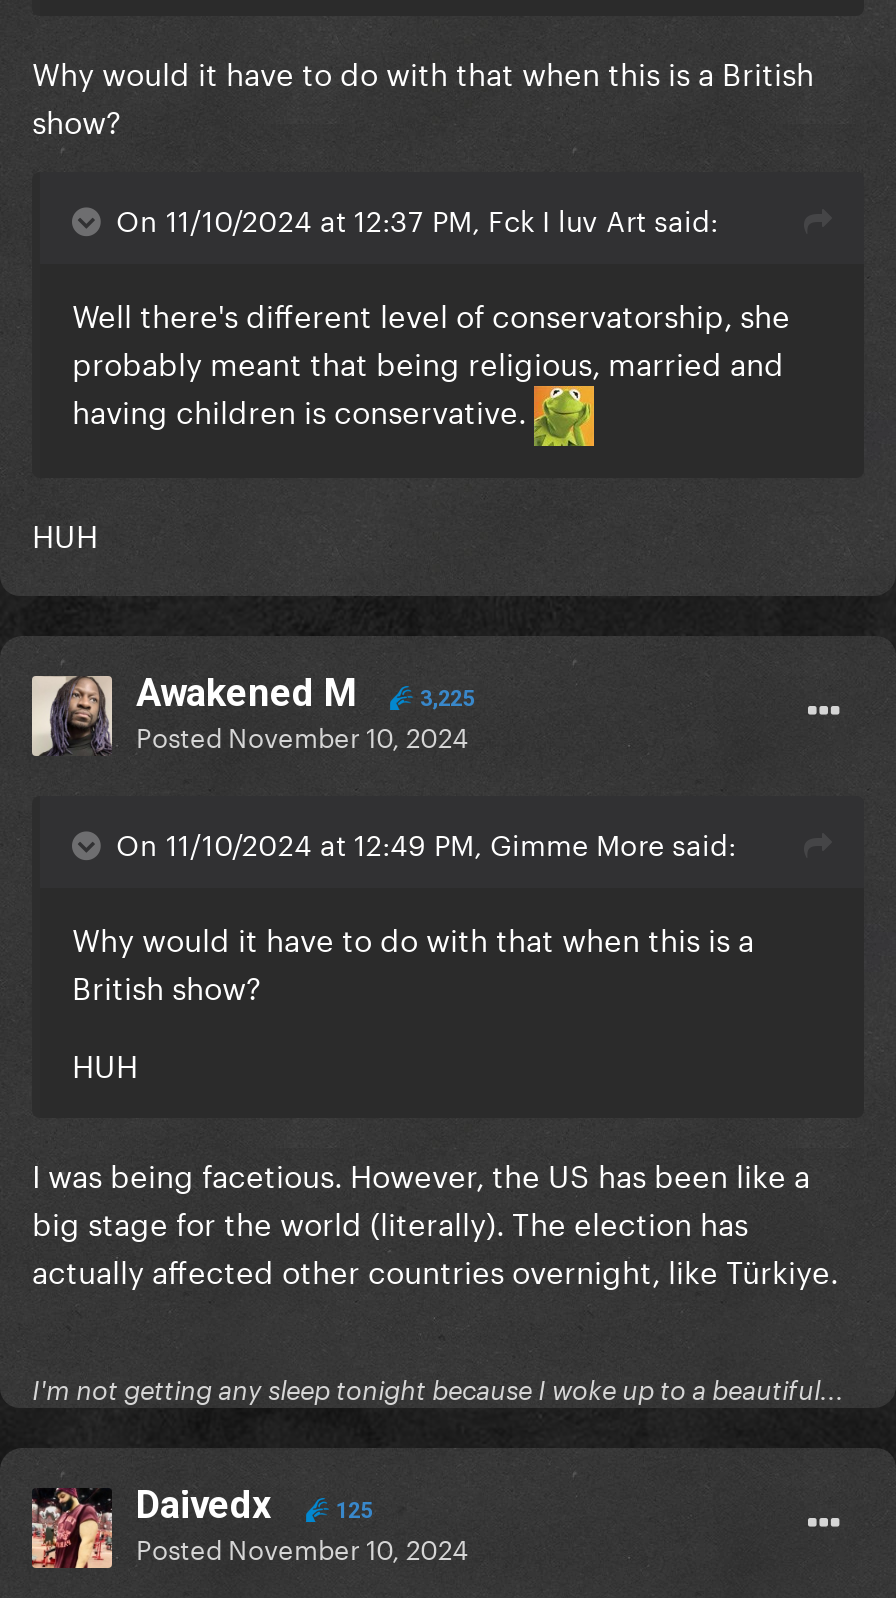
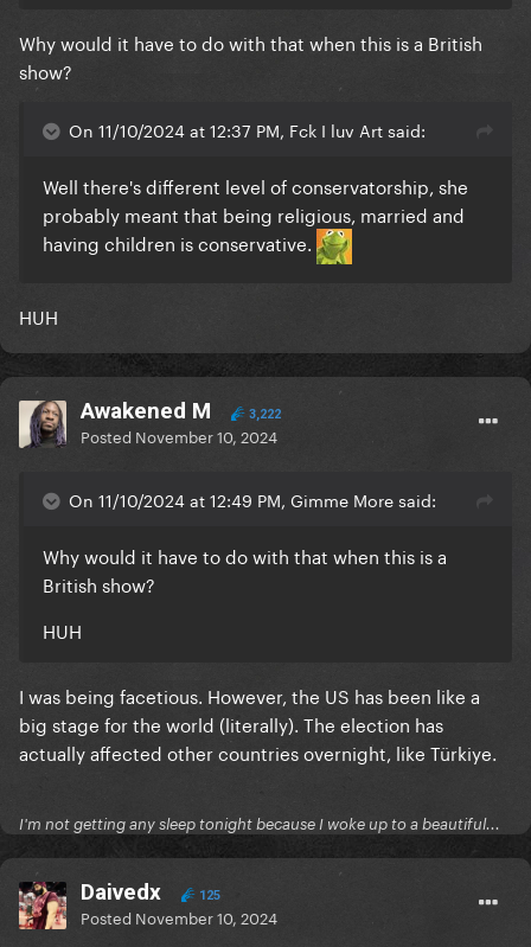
- 3,225
+ 3,222
